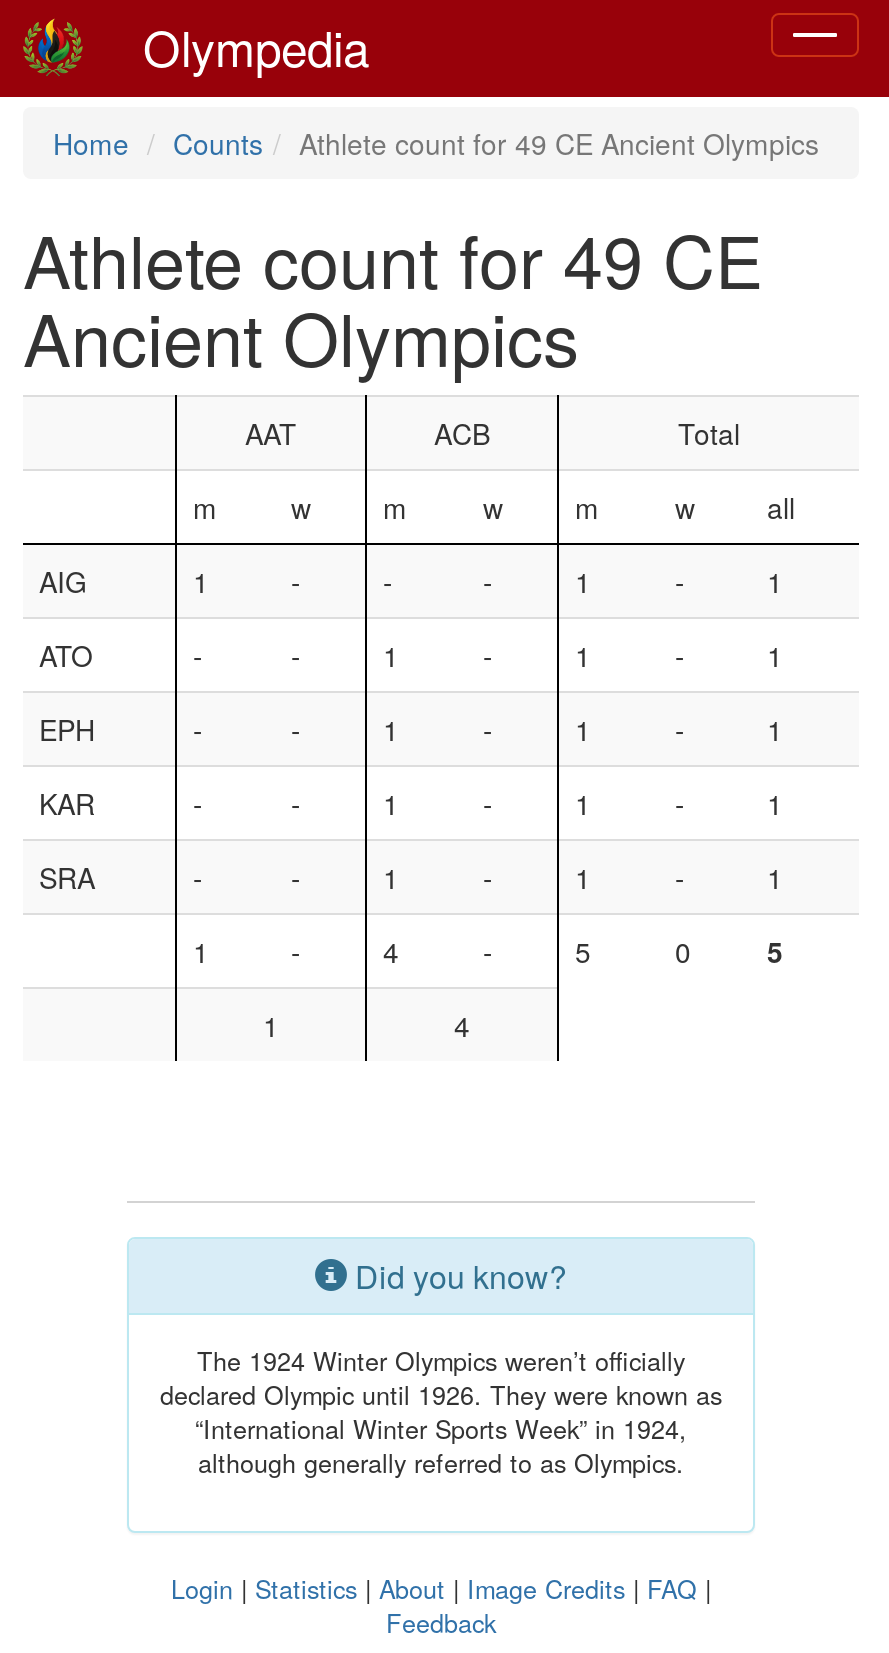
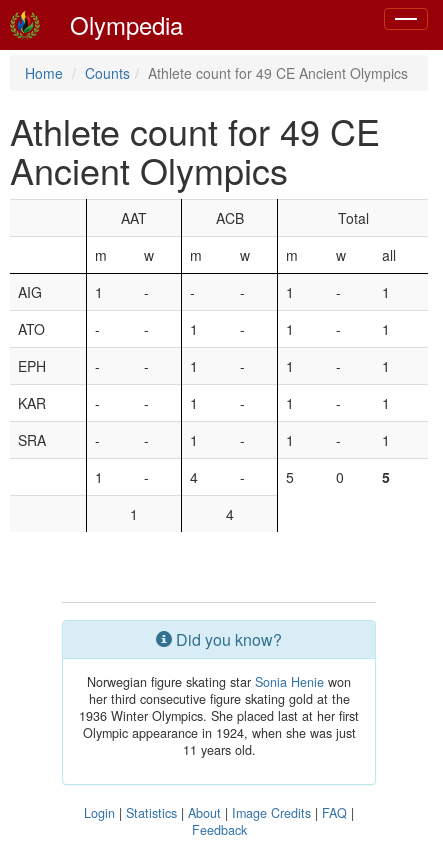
- The 1924 Winter Olympics weren’t officially
- declared Olympic until 1926. They were known as
- “International Winter Sports Week” in 1924,
- although generally referred to as Olympics.
+ Norwegian figure skating star Sonia Henie won
+ her third consecutive figure skating gold at the
+ 1936 Winter Olympics. She placed last at her first
+ Olympic appearance in 1924, when she was just
+ 11 years old.
